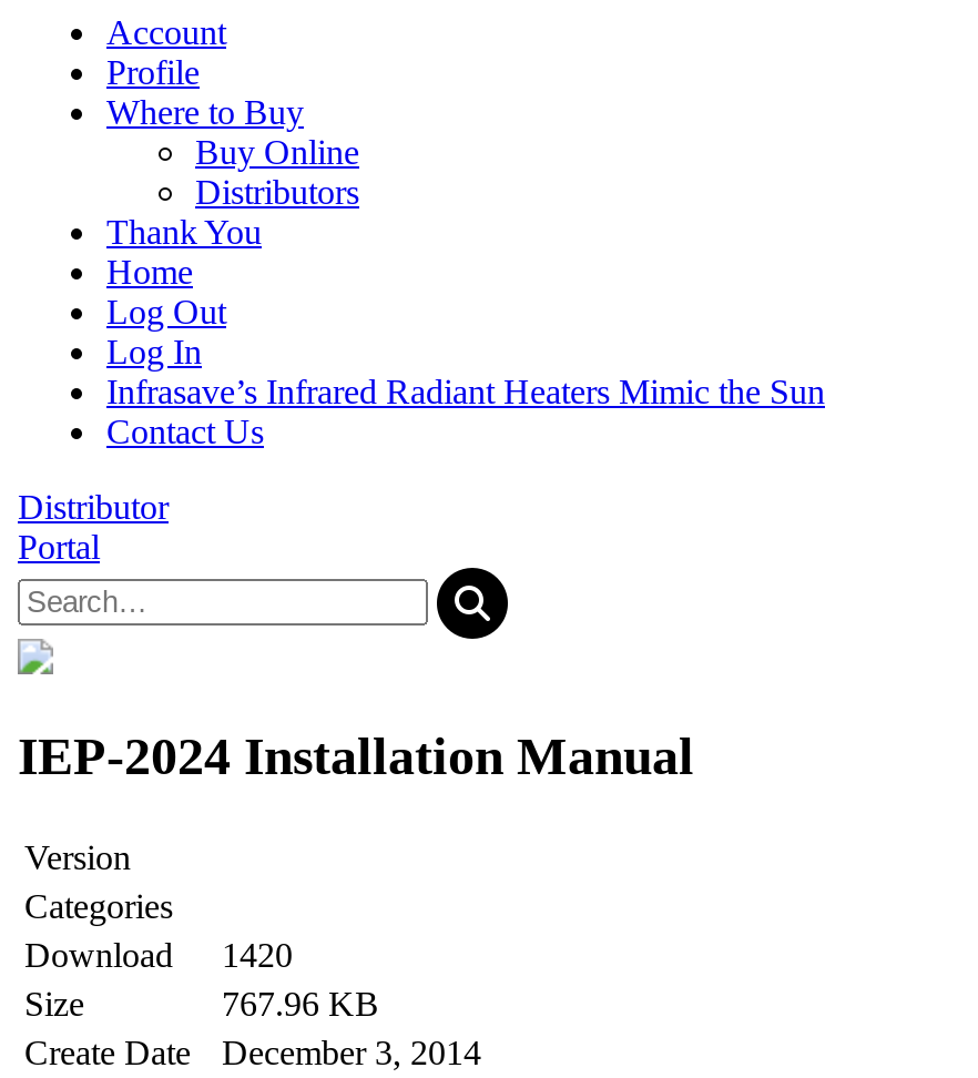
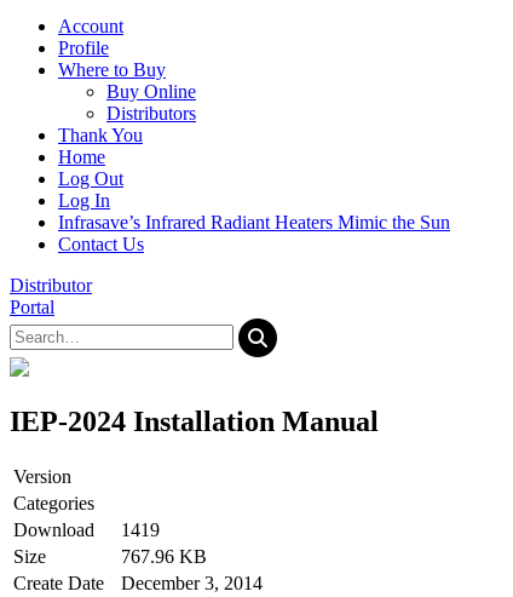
- Download 1420
+ Download 1419
